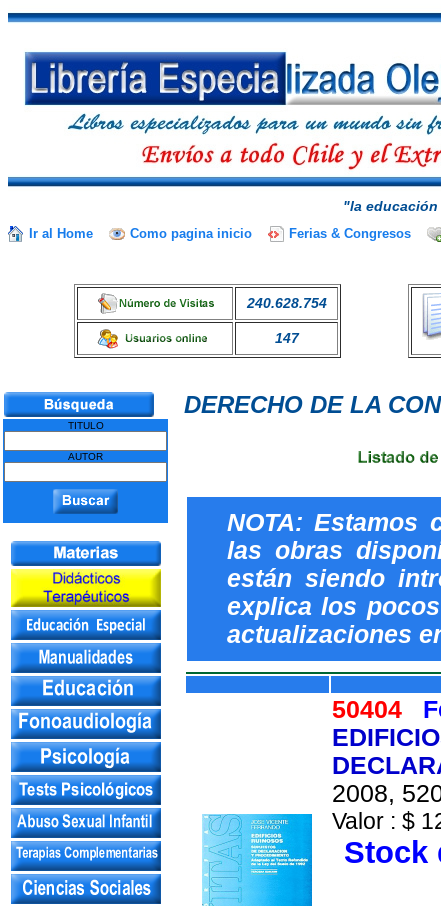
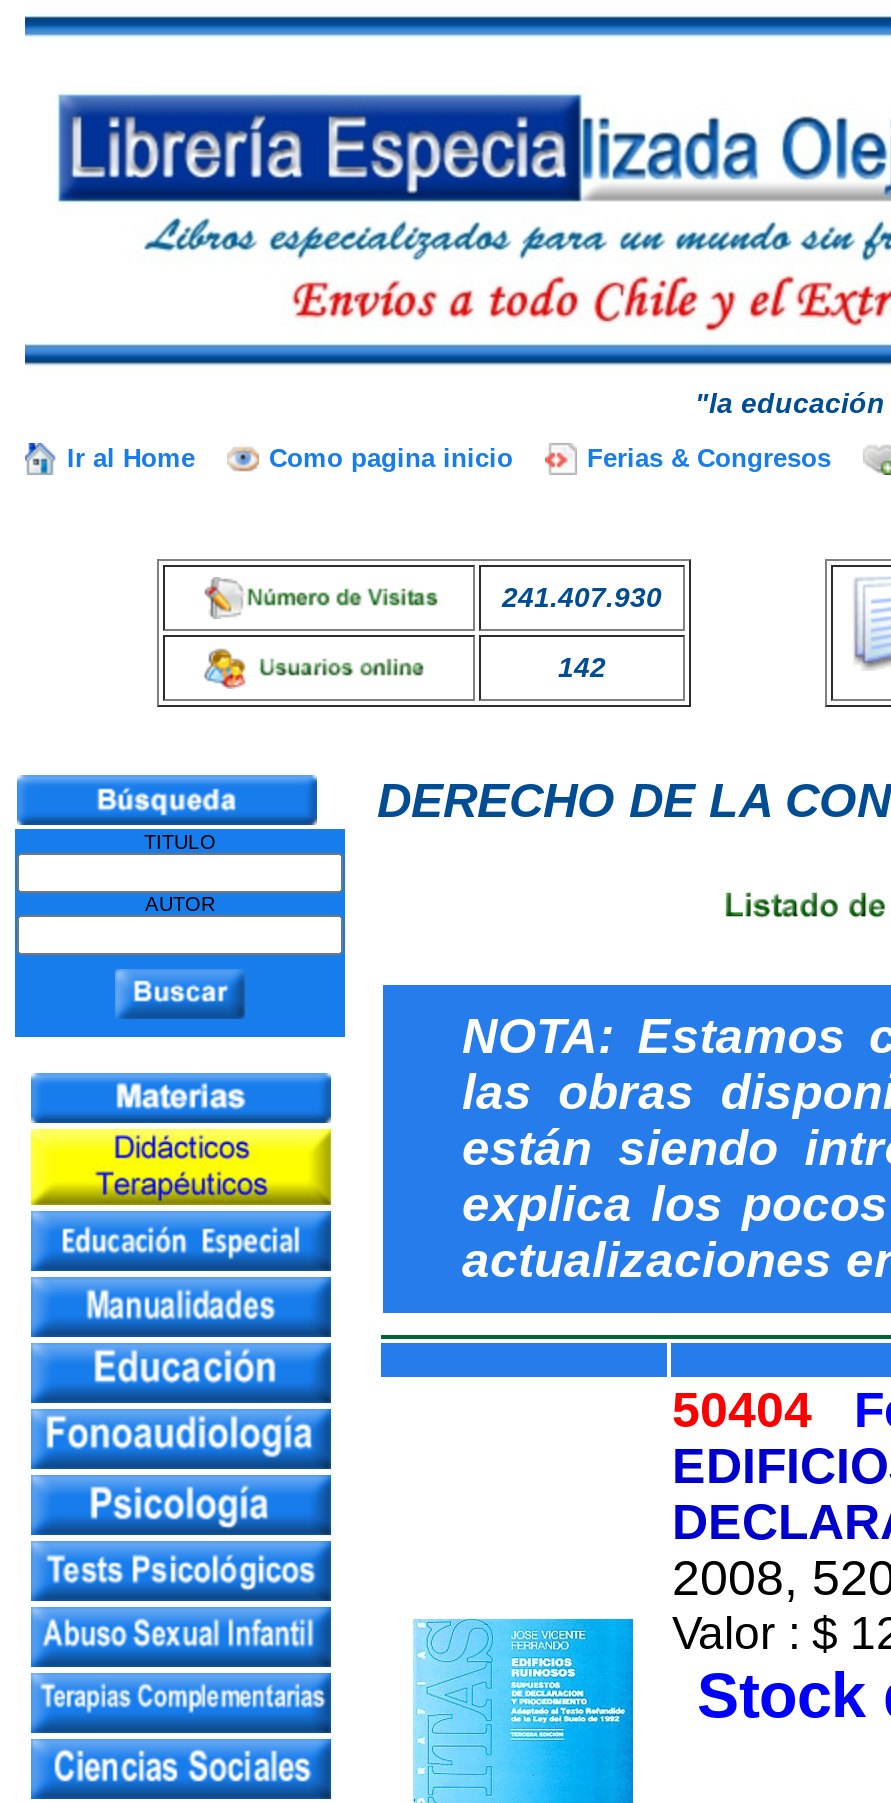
- 240.628.754
+ 241.407.930

- 147
+ 142
